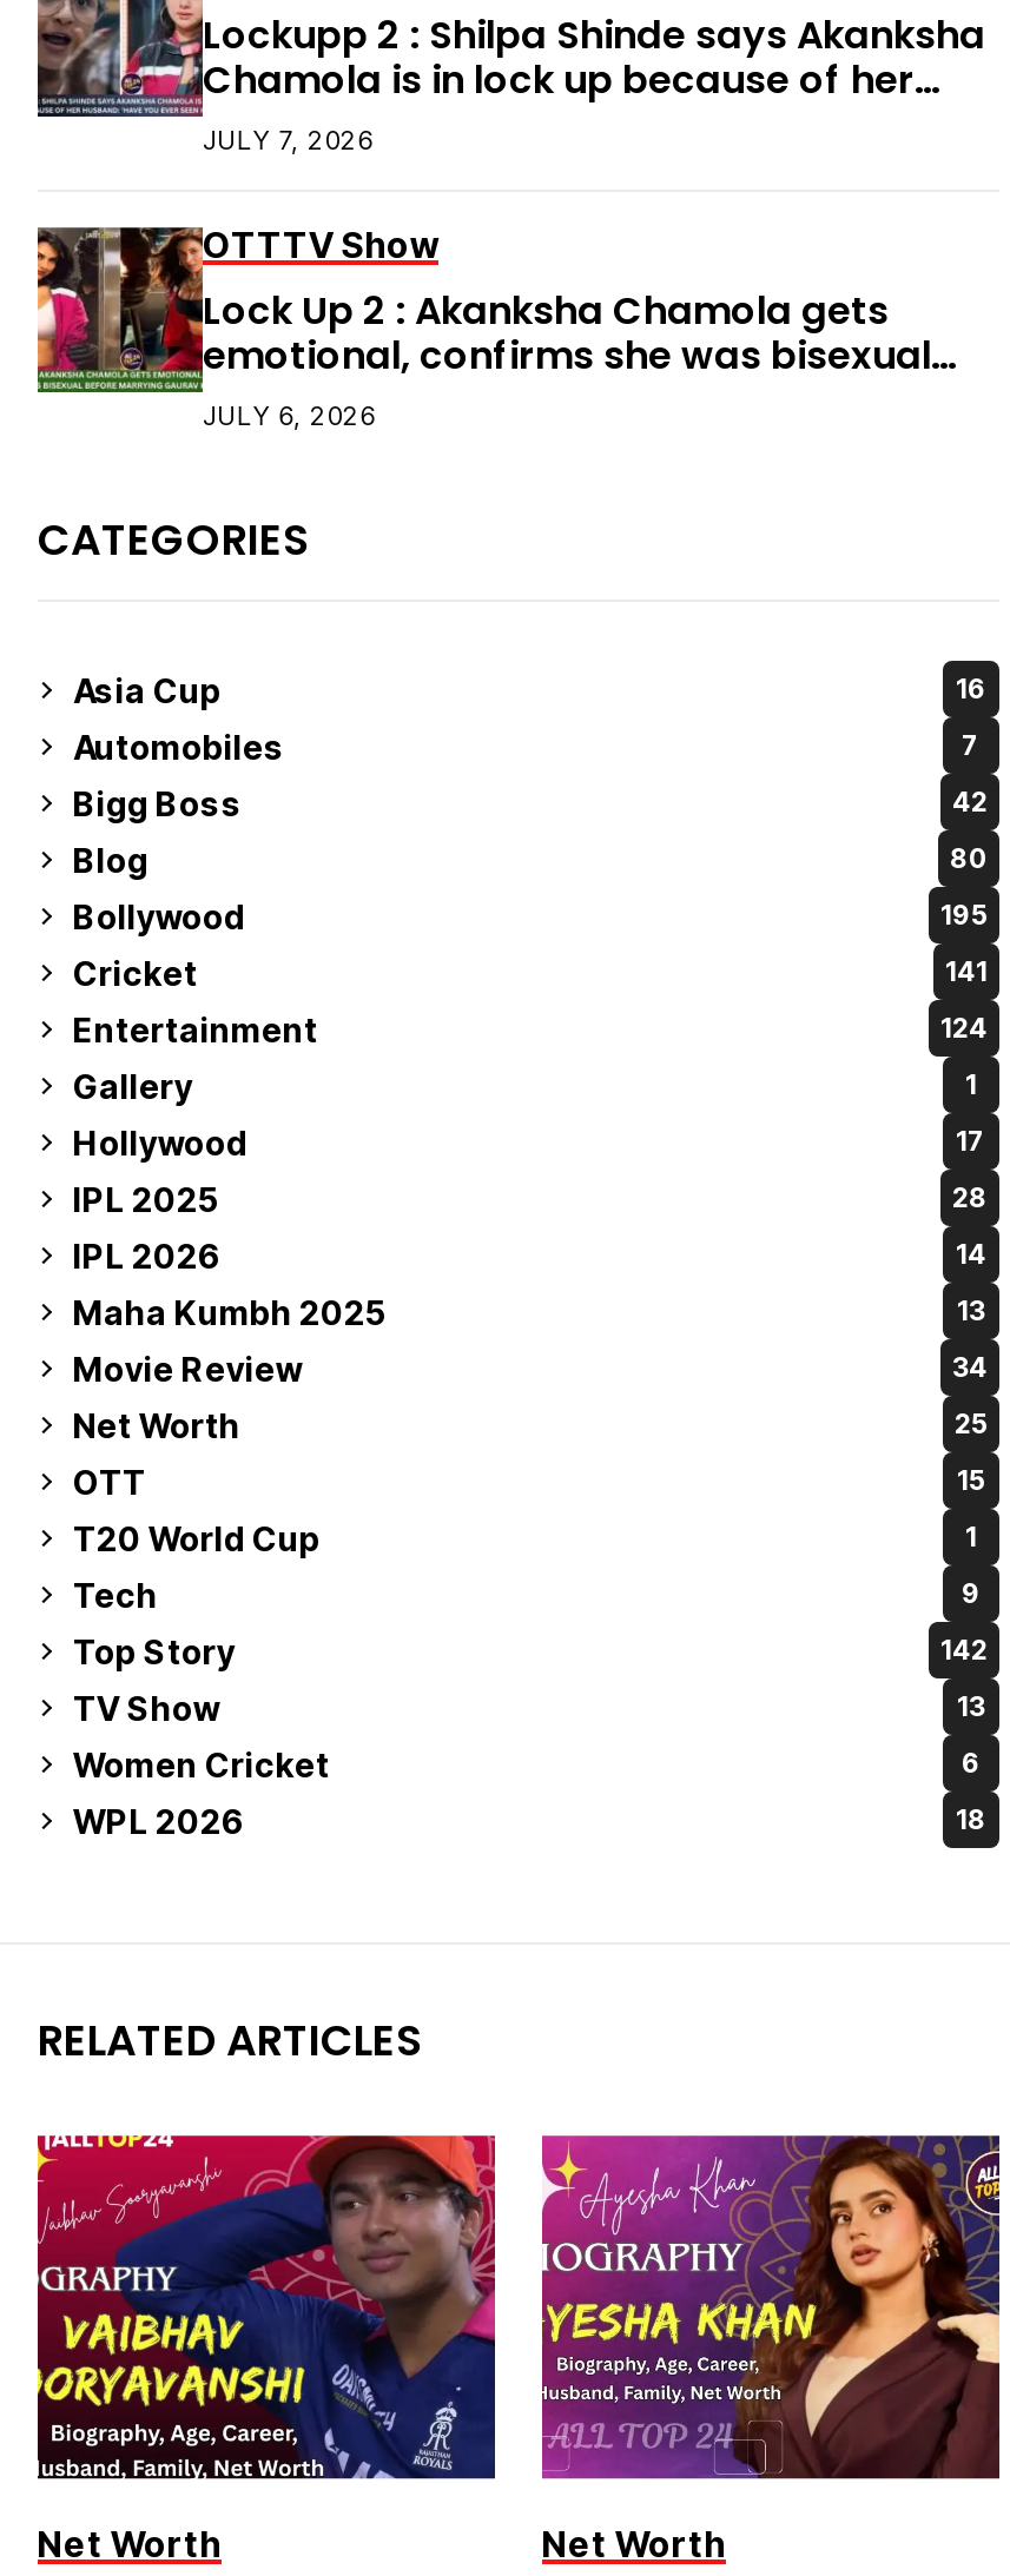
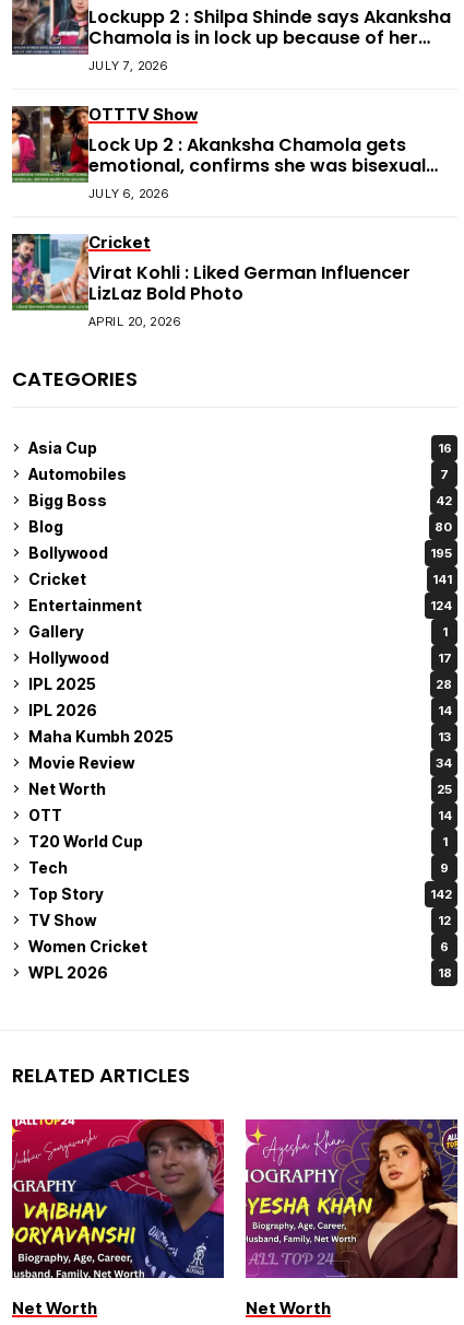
+ [image]
+ Cricket
+ Virat Kohli : Liked German Influencer
+ LizLaz Bold Photo
+ APRIL 20, 2026

- 15
+ 14

- 13
+ 12
